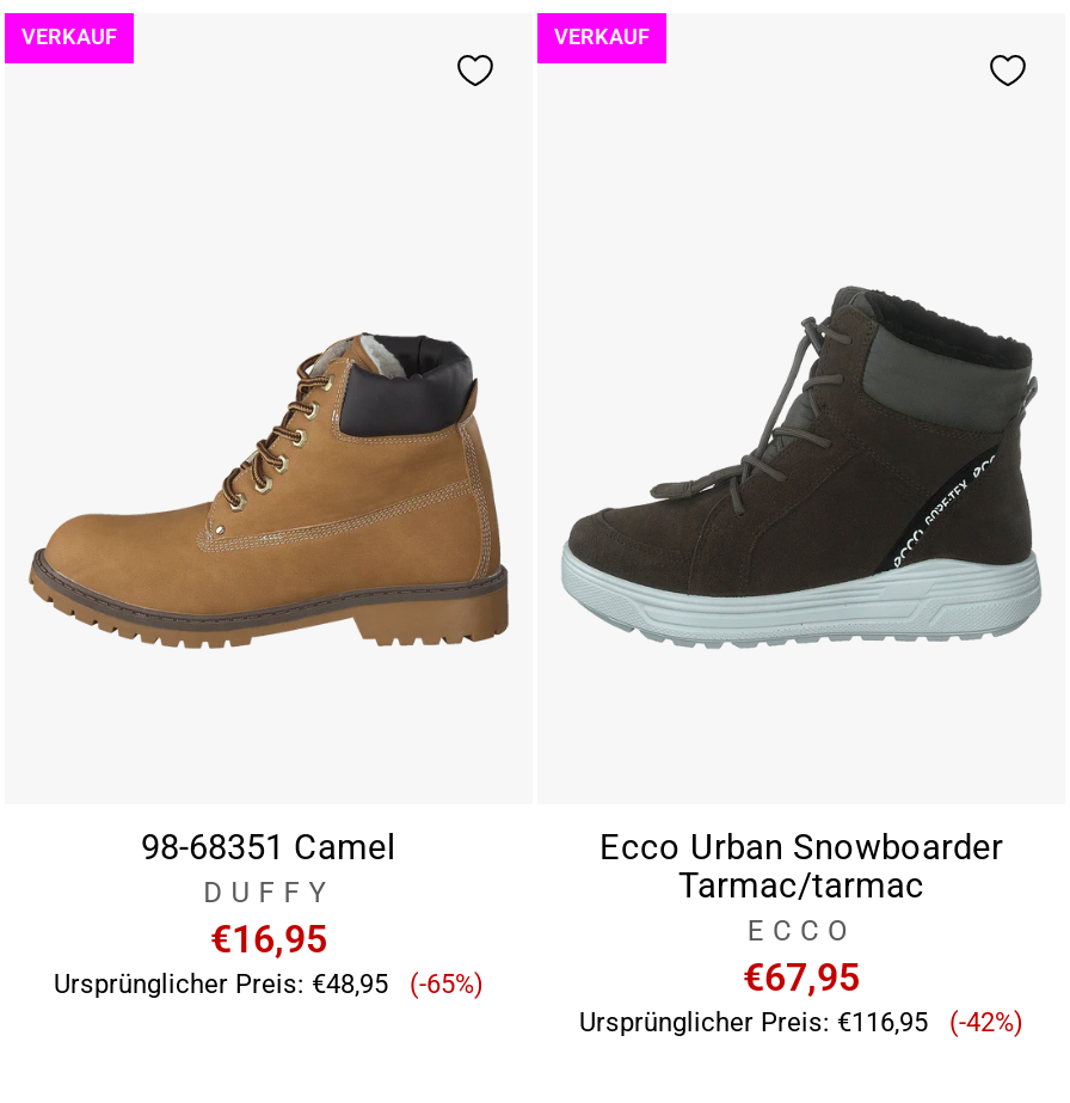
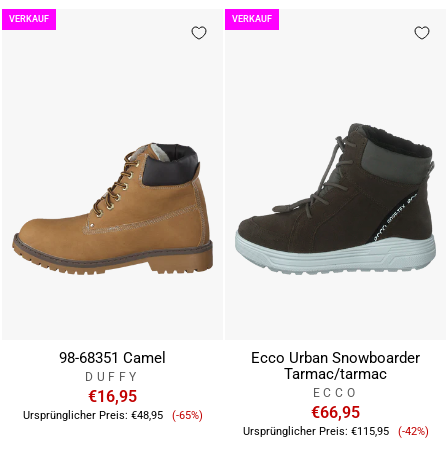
- €67,95
+ €66,95

- Ursprünglicher Preis: €116,95
+ Ursprünglicher Preis: €115,95
